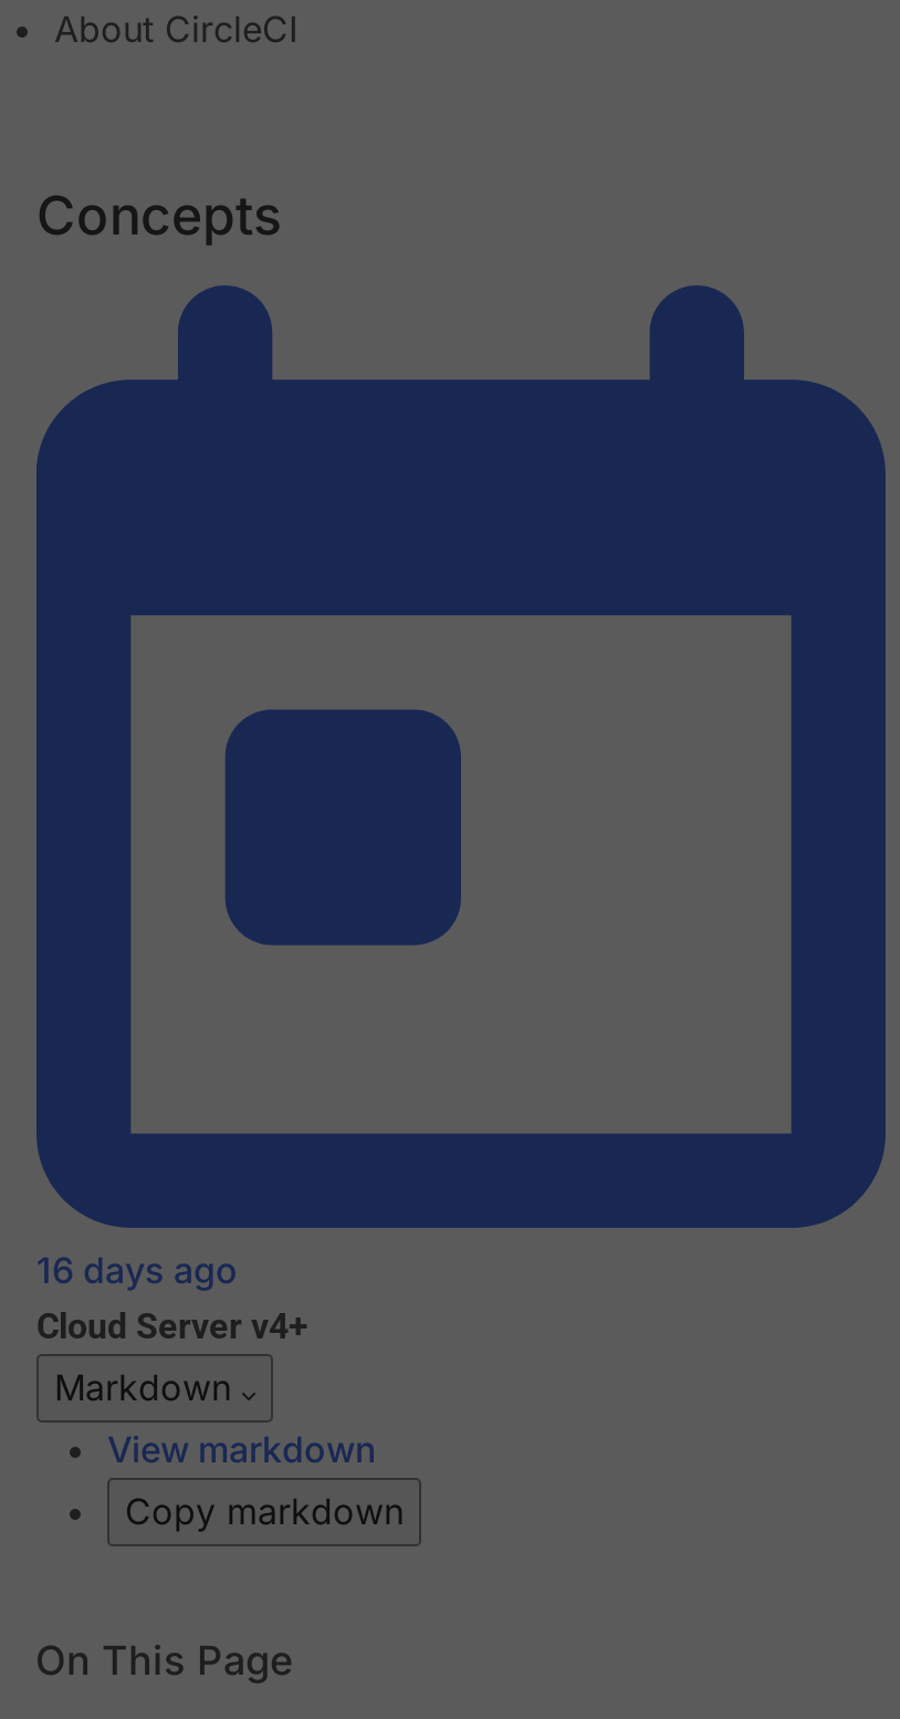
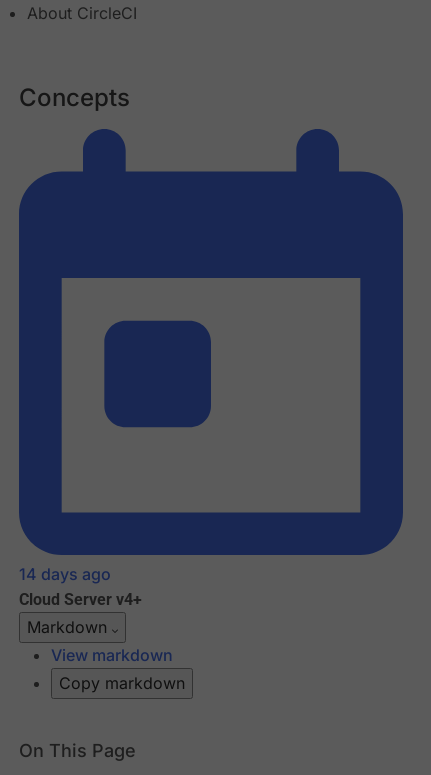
- 16 days ago
+ 14 days ago
